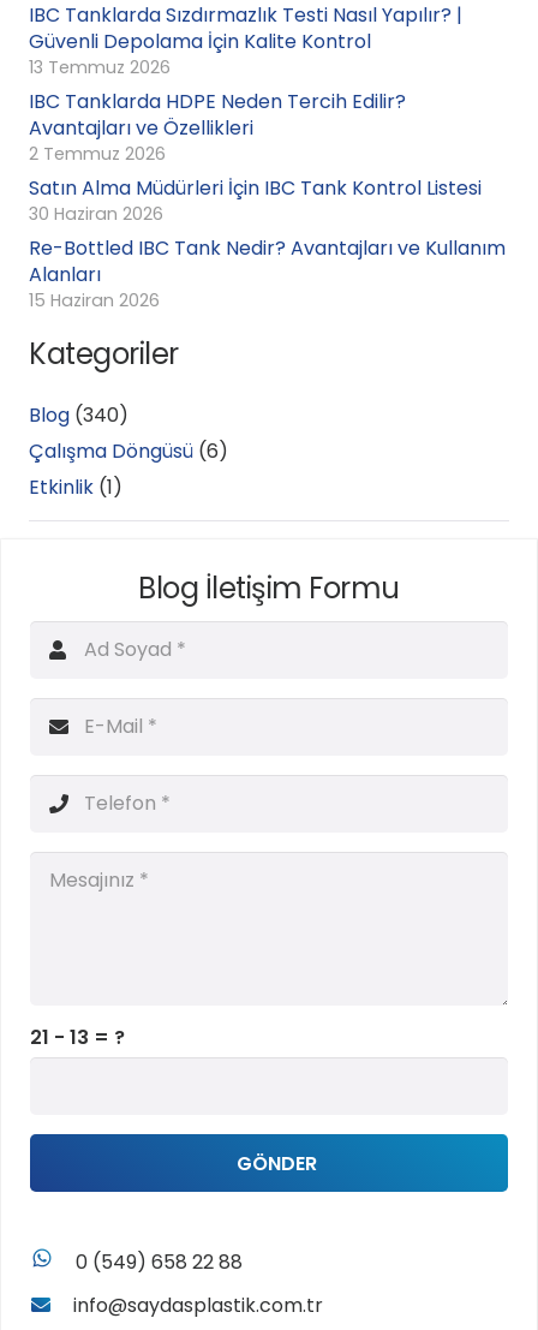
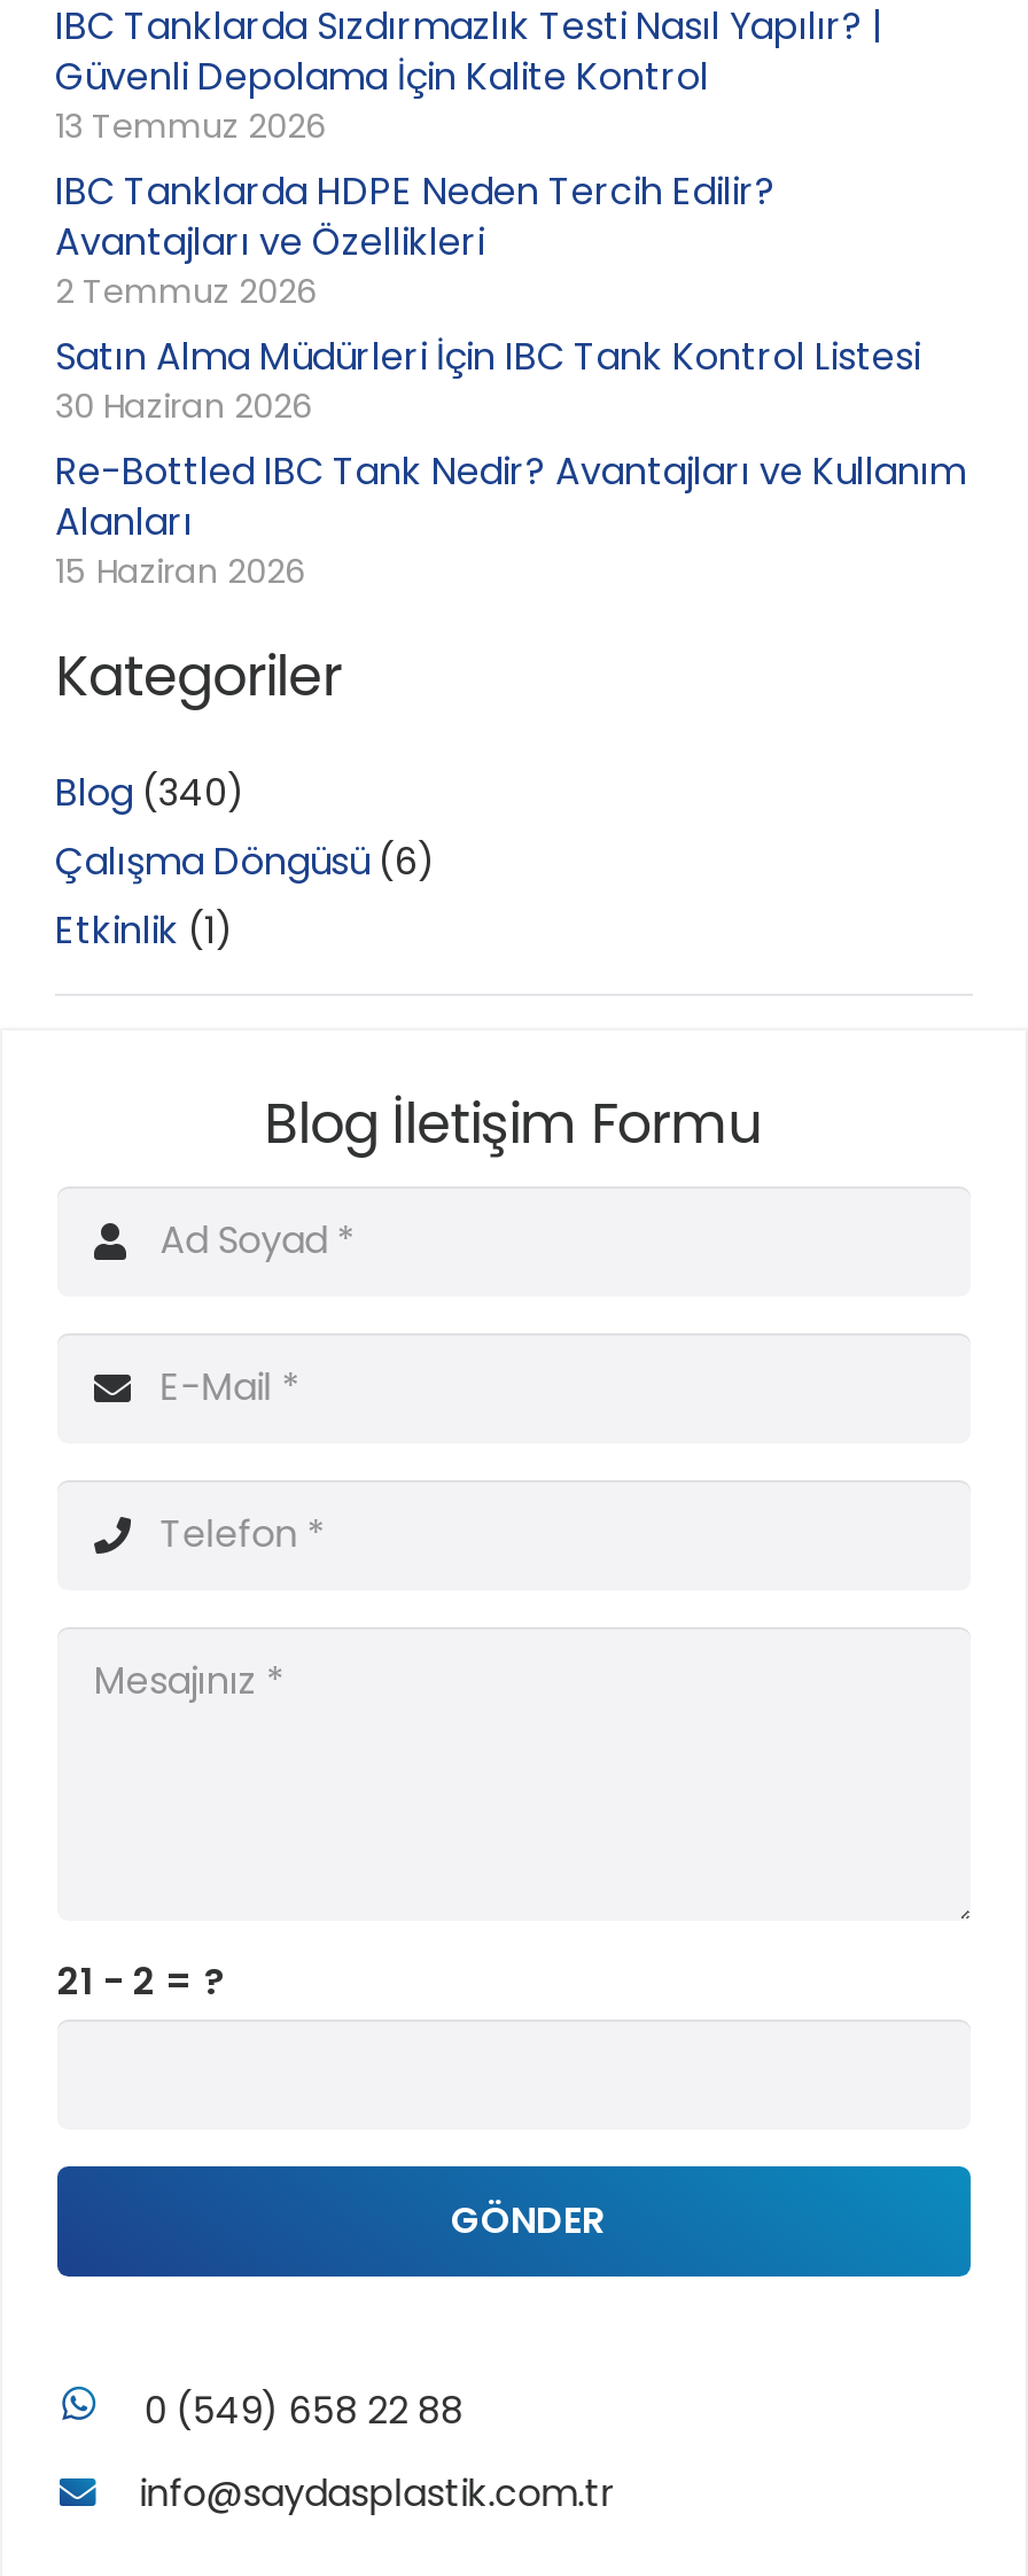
- 21 - 13 = ?
+ 21 - 2 = ?
